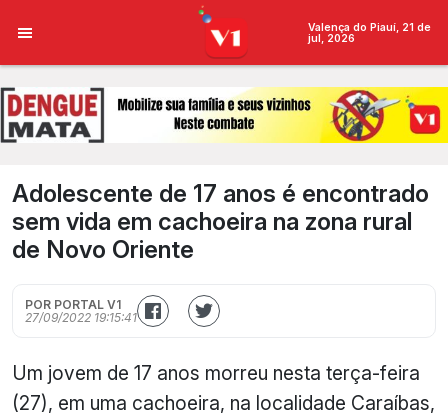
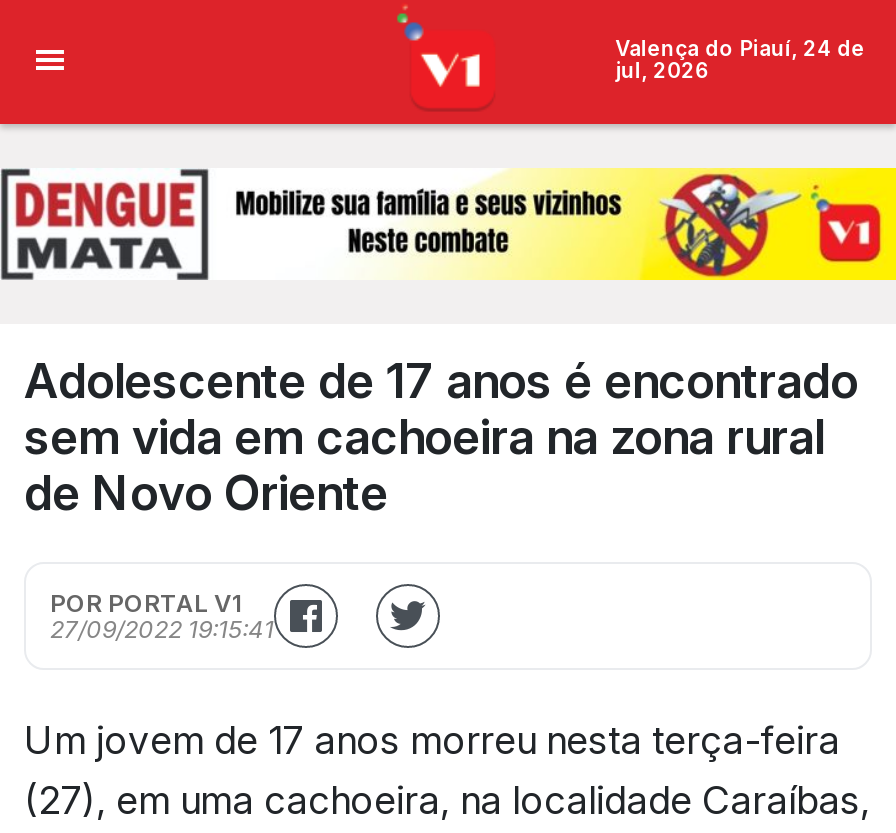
- Valença do Piauí, 21 de
+ Valença do Piauí, 24 de
